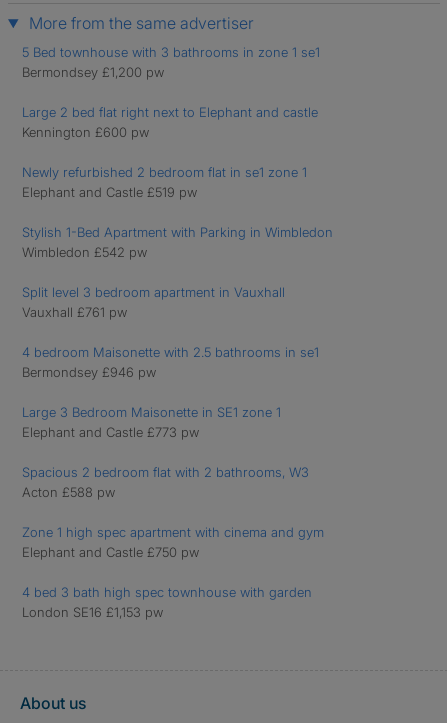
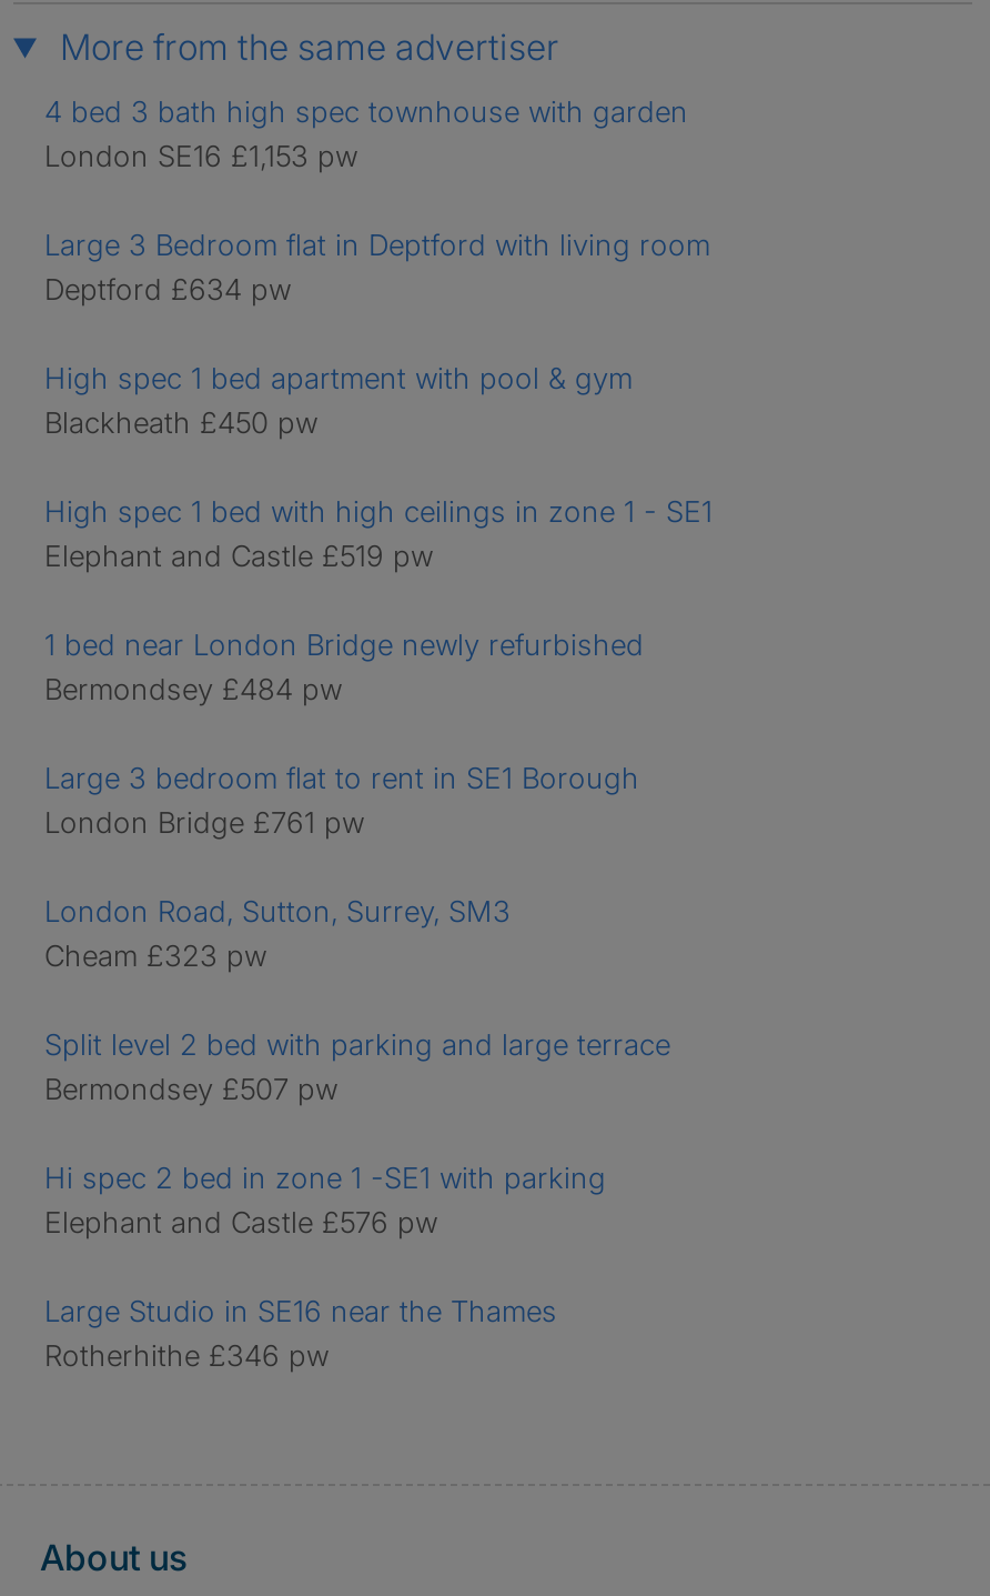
- 5 Bed townhouse with 3 bathrooms in zone 1 se1
- Bermondsey £1,200 pw
- Large 2 bed flat right next to Elephant and castle
- Kennington £600 pw
- Newly refurbished 2 bedroom flat in se1 zone 1
- Stylish 1-Bed Apartment with Parking in Wimbledon
- Wimbledon £542 pw
- Split level 3 bedroom apartment in Vauxhall
- Vauxhall £761 pw
- 4 bedroom Maisonette with 2.5 bathrooms in se1
- Bermondsey £946 pw
- Large 3 Bedroom Maisonette in SE1 zone 1
- Elephant and Castle £773 pw
- Spacious 2 bedroom flat with 2 bathrooms, W3
- Acton £588 pw
- Zone 1 high spec apartment with cinema and gym
- Elephant and Castle £750 pw

moved down: Elephant and Castle £519 pw

moved up: 4 bed 3 bath high spec townhouse with garden | London SE16 £1,153 pw

+ Large 3 Bedroom flat in Deptford with living room
+ Deptford £634 pw
+ High spec 1 bed apartment with pool & gym
+ Blackheath £450 pw
+ High spec 1 bed with high ceilings in zone 1 - SE1
+ 1 bed near London Bridge newly refurbished
+ Bermondsey £484 pw
+ Large 3 bedroom flat to rent in SE1 Borough
+ London Bridge £761 pw
+ London Road, Sutton, Surrey, SM3
+ Cheam £323 pw
+ Split level 2 bed with parking and large terrace
+ Bermondsey £507 pw
+ Hi spec 2 bed in zone 1 -SE1 with parking
+ Elephant and Castle £576 pw
+ Large Studio in SE16 near the Thames
+ Rotherhithe £346 pw
